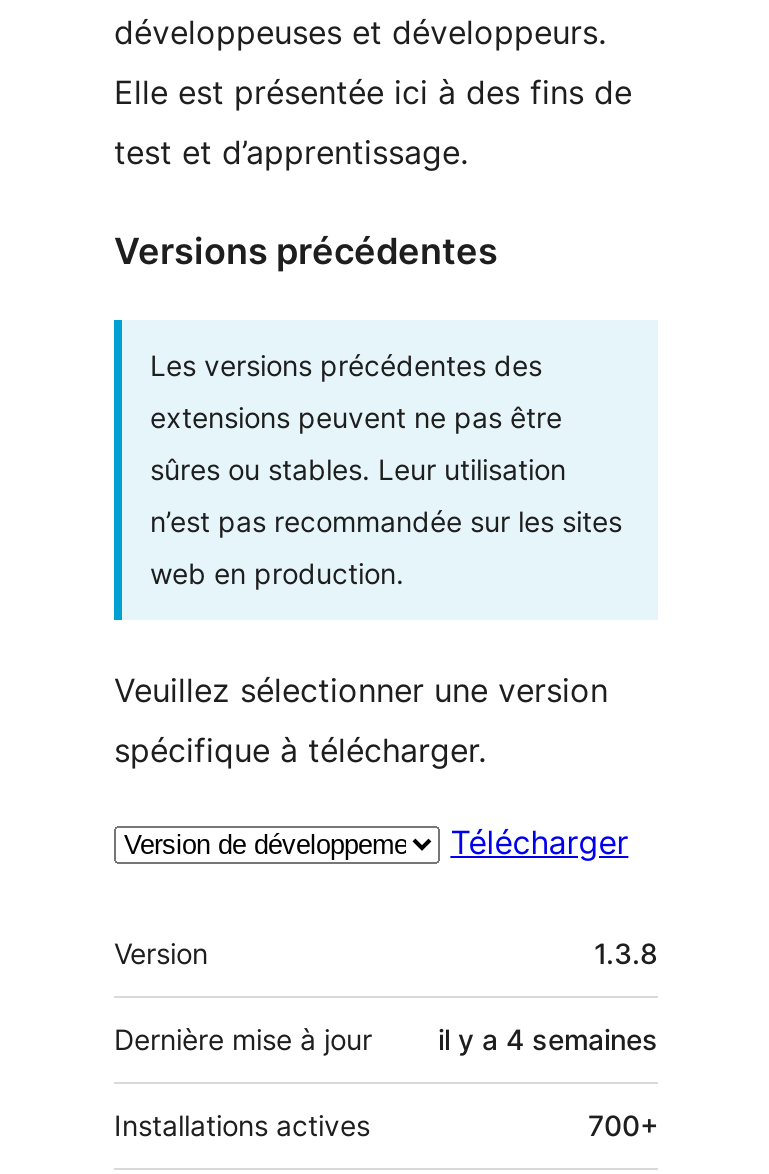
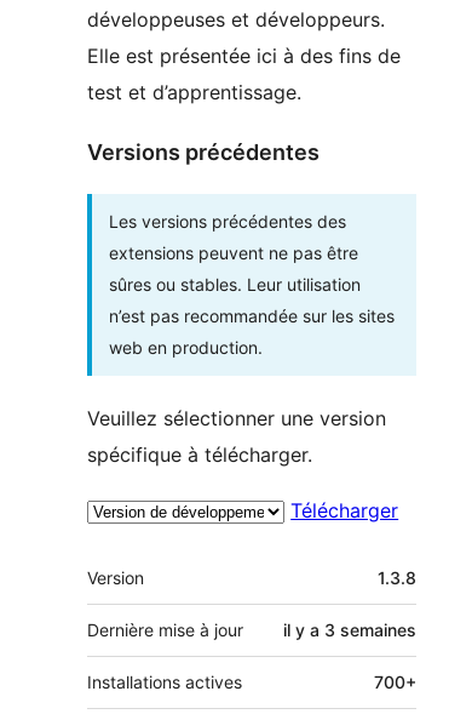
- il y a 4 semaines
+ il y a 3 semaines
